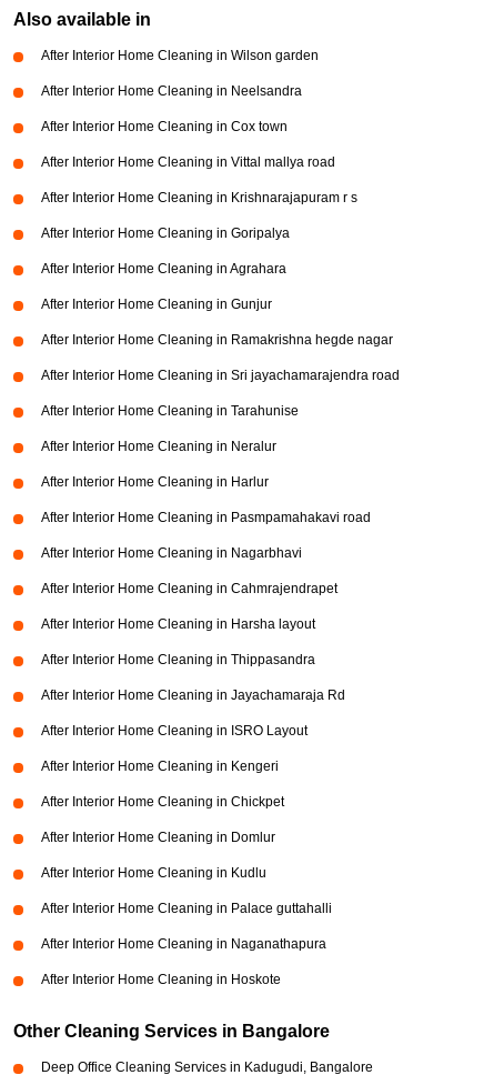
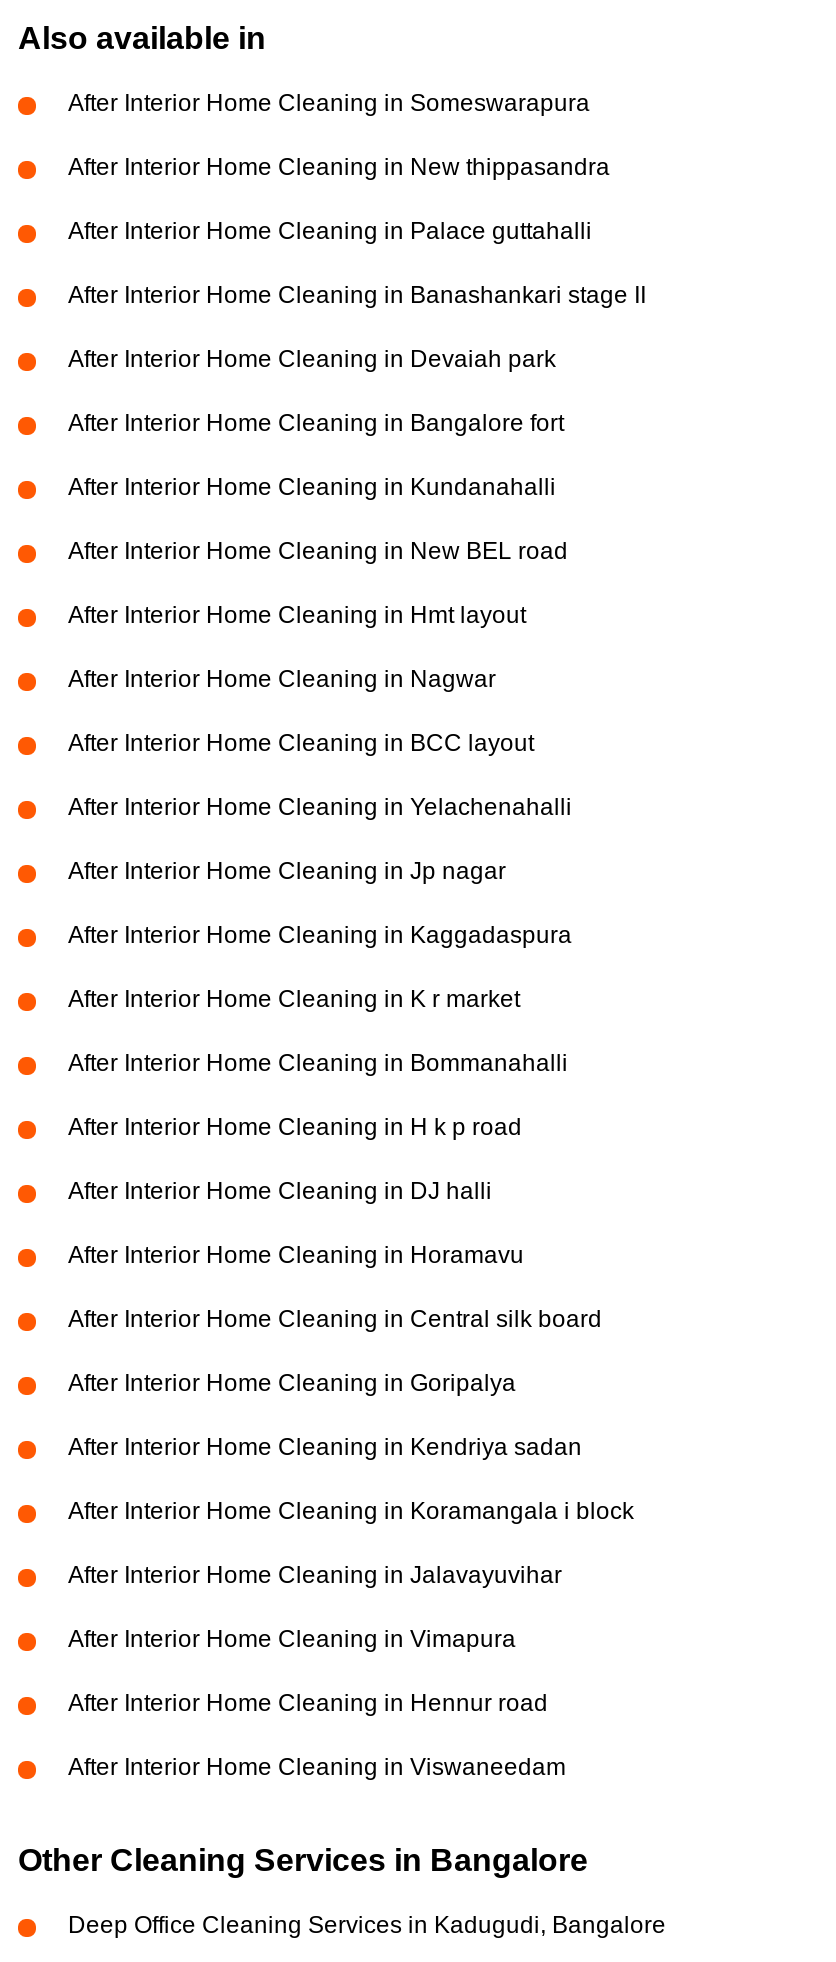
- After Interior Home Cleaning in Wilson garden
- After Interior Home Cleaning in Neelsandra
- After Interior Home Cleaning in Cox town
- After Interior Home Cleaning in Vittal mallya road
- After Interior Home Cleaning in Krishnarajapuram r s
+ After Interior Home Cleaning in Someswarapura
+ After Interior Home Cleaning in New thippasandra
+ After Interior Home Cleaning in Banashankari stage II
+ After Interior Home Cleaning in Devaiah park
+ After Interior Home Cleaning in Bangalore fort
+ After Interior Home Cleaning in Kundanahalli
+ After Interior Home Cleaning in New BEL road
+ After Interior Home Cleaning in Hmt layout
+ After Interior Home Cleaning in Nagwar
+ After Interior Home Cleaning in BCC layout
+ After Interior Home Cleaning in Yelachenahalli
+ After Interior Home Cleaning in Jp nagar
+ After Interior Home Cleaning in Kaggadaspura
+ After Interior Home Cleaning in K r market
+ After Interior Home Cleaning in Bommanahalli
+ After Interior Home Cleaning in H k p road
+ After Interior Home Cleaning in DJ halli
+ After Interior Home Cleaning in Horamavu
+ After Interior Home Cleaning in Central silk board

moved down: After Interior Home Cleaning in Goripalya

- After Interior Home Cleaning in Agrahara
- After Interior Home Cleaning in Gunjur
- After Interior Home Cleaning in Ramakrishna hegde nagar
- After Interior Home Cleaning in Sri jayachamarajendra road
- After Interior Home Cleaning in Tarahunise
- After Interior Home Cleaning in Neralur
- After Interior Home Cleaning in Harlur
- After Interior Home Cleaning in Pasmpamahakavi road
- After Interior Home Cleaning in Nagarbhavi
- After Interior Home Cleaning in Cahmrajendrapet
- After Interior Home Cleaning in Harsha layout
- After Interior Home Cleaning in Thippasandra
- After Interior Home Cleaning in Jayachamaraja Rd
- After Interior Home Cleaning in ISRO Layout
- After Interior Home Cleaning in Kengeri
- After Interior Home Cleaning in Chickpet
- After Interior Home Cleaning in Domlur
- After Interior Home Cleaning in Kudlu
- After Interior Home Cleaning in Naganathapura
- After Interior Home Cleaning in Hoskote
+ After Interior Home Cleaning in Kendriya sadan
+ After Interior Home Cleaning in Koramangala i block
+ After Interior Home Cleaning in Jalavayuvihar
+ After Interior Home Cleaning in Vimapura
+ After Interior Home Cleaning in Hennur road
+ After Interior Home Cleaning in Viswaneedam

moved up: After Interior Home Cleaning in Palace guttahalli
